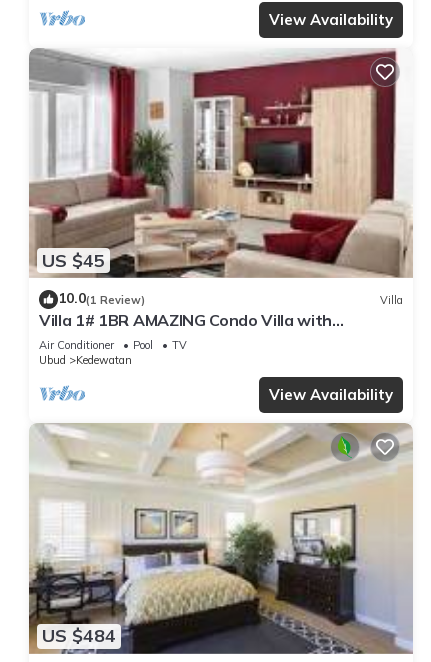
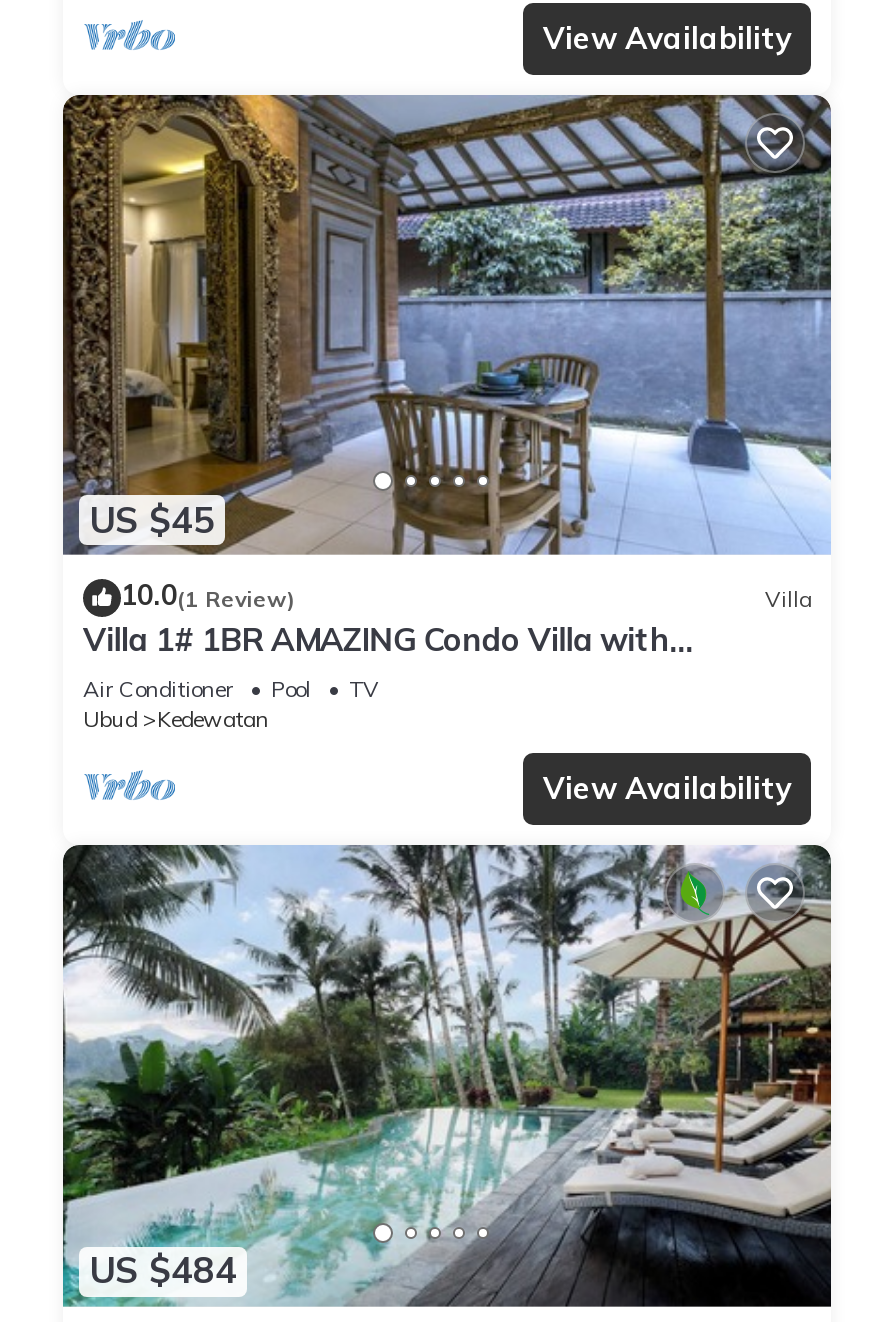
- [image]
+ [image]

- [image]
+ [image]
